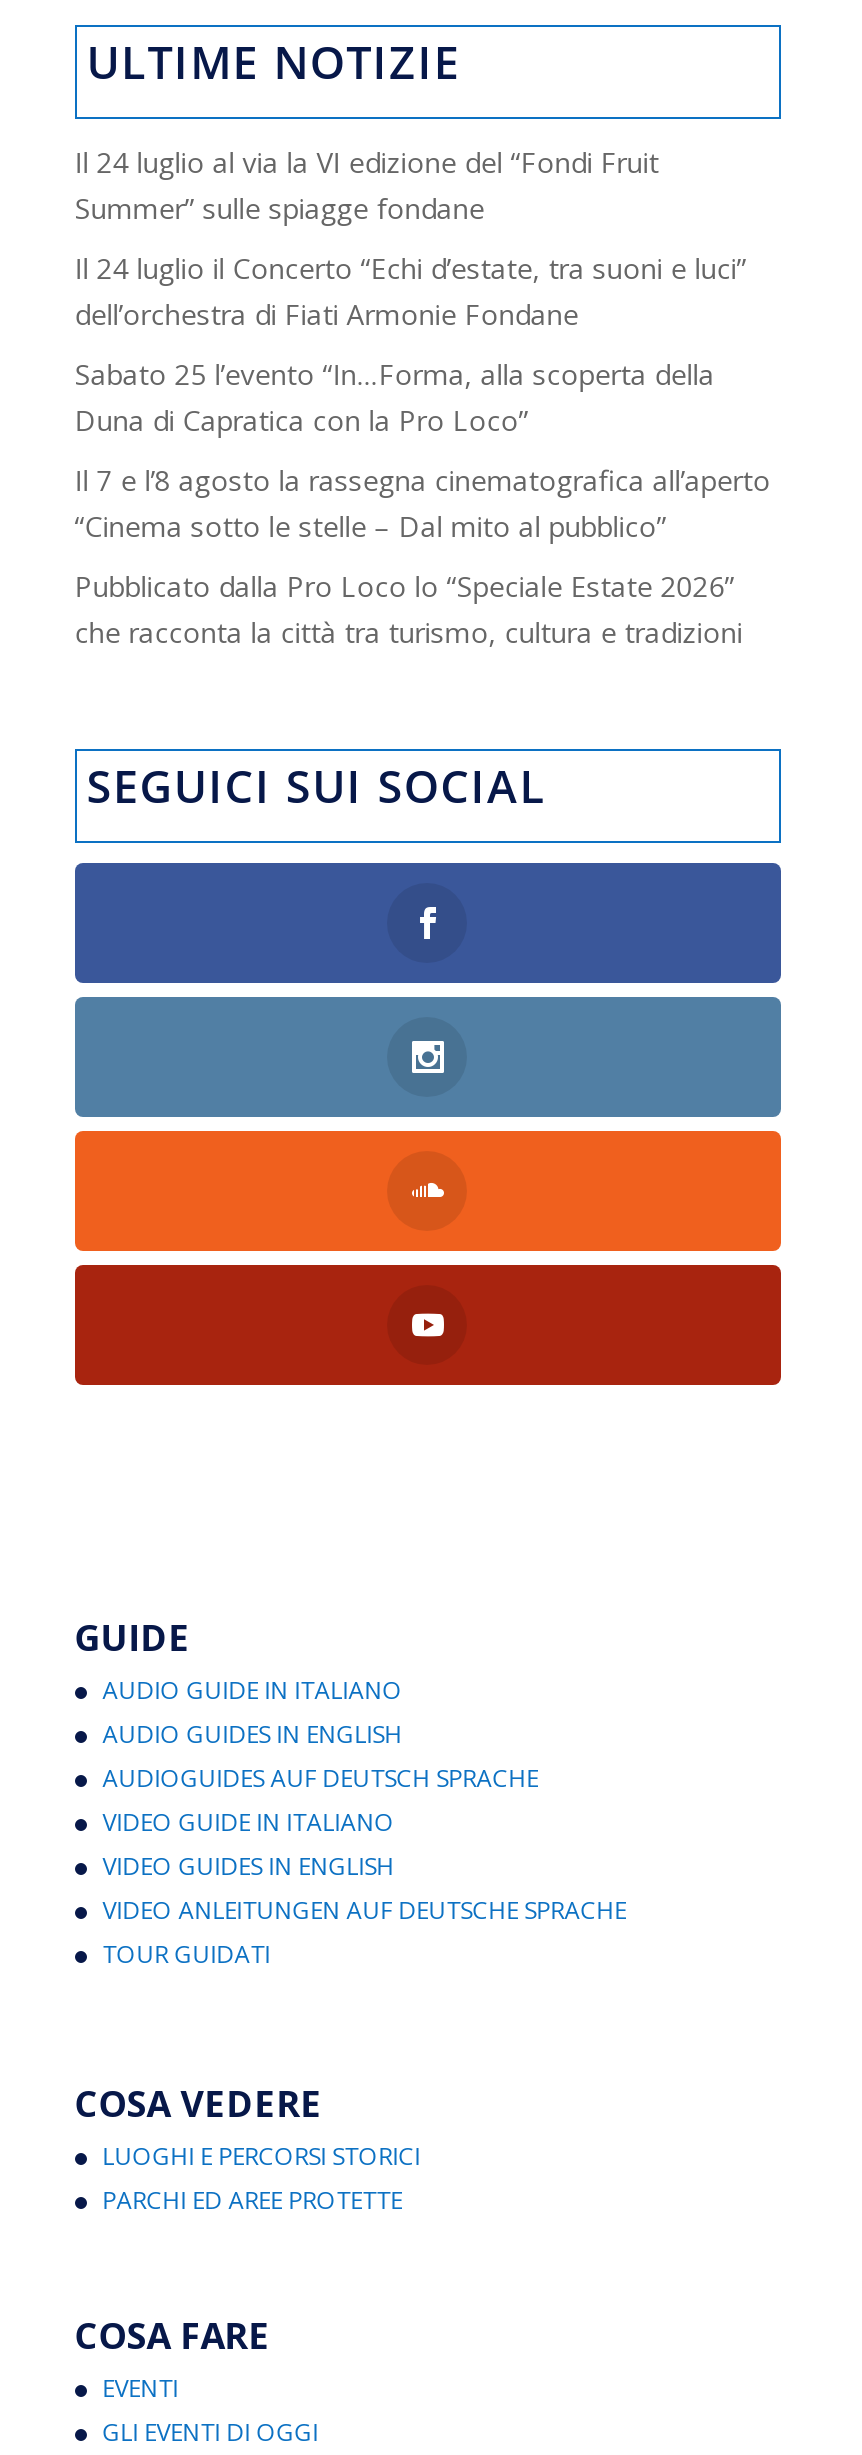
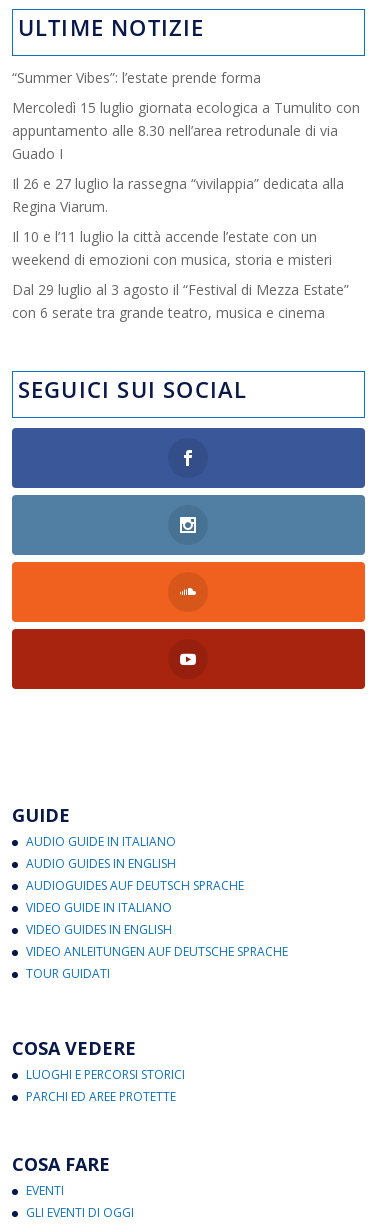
- Il 24 luglio al via la VI edizione del “Fondi Fruit
- Summer” sulle spiagge fondane
+ “Summer Vibes”: l’estate prende forma

- Il 24 luglio il Concerto “Echi d’estate, tra suoni e luci”
- dell’orchestra di Fiati Armonie Fondane
+ Mercoledì 15 luglio giornata ecologica a Tumulito con
+ appuntamento alle 8.30 nell’area retrodunale di via
+ Guado I

- Sabato 25 l’evento “In…Forma, alla scoperta della
- Duna di Capratica con la Pro Loco”
+ Il 26 e 27 luglio la rassegna “vivilappia” dedicata alla
+ Regina Viarum.

- Il 7 e l’8 agosto la rassegna cinematografica all’aperto
- “Cinema sotto le stelle – Dal mito al pubblico”
+ Il 10 e l’11 luglio la città accende l’estate con un
+ weekend di emozioni con musica, storia e misteri

- Pubblicato dalla Pro Loco lo “Speciale Estate 2026”
- che racconta la città tra turismo, cultura e tradizioni
+ Dal 29 luglio al 3 agosto il “Festival di Mezza Estate”
+ con 6 serate tra grande teatro, musica e cinema
